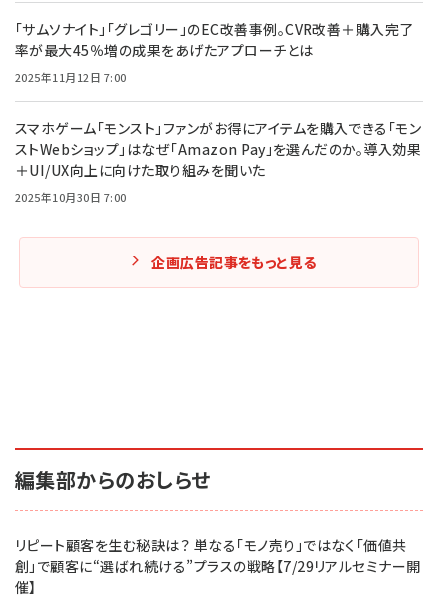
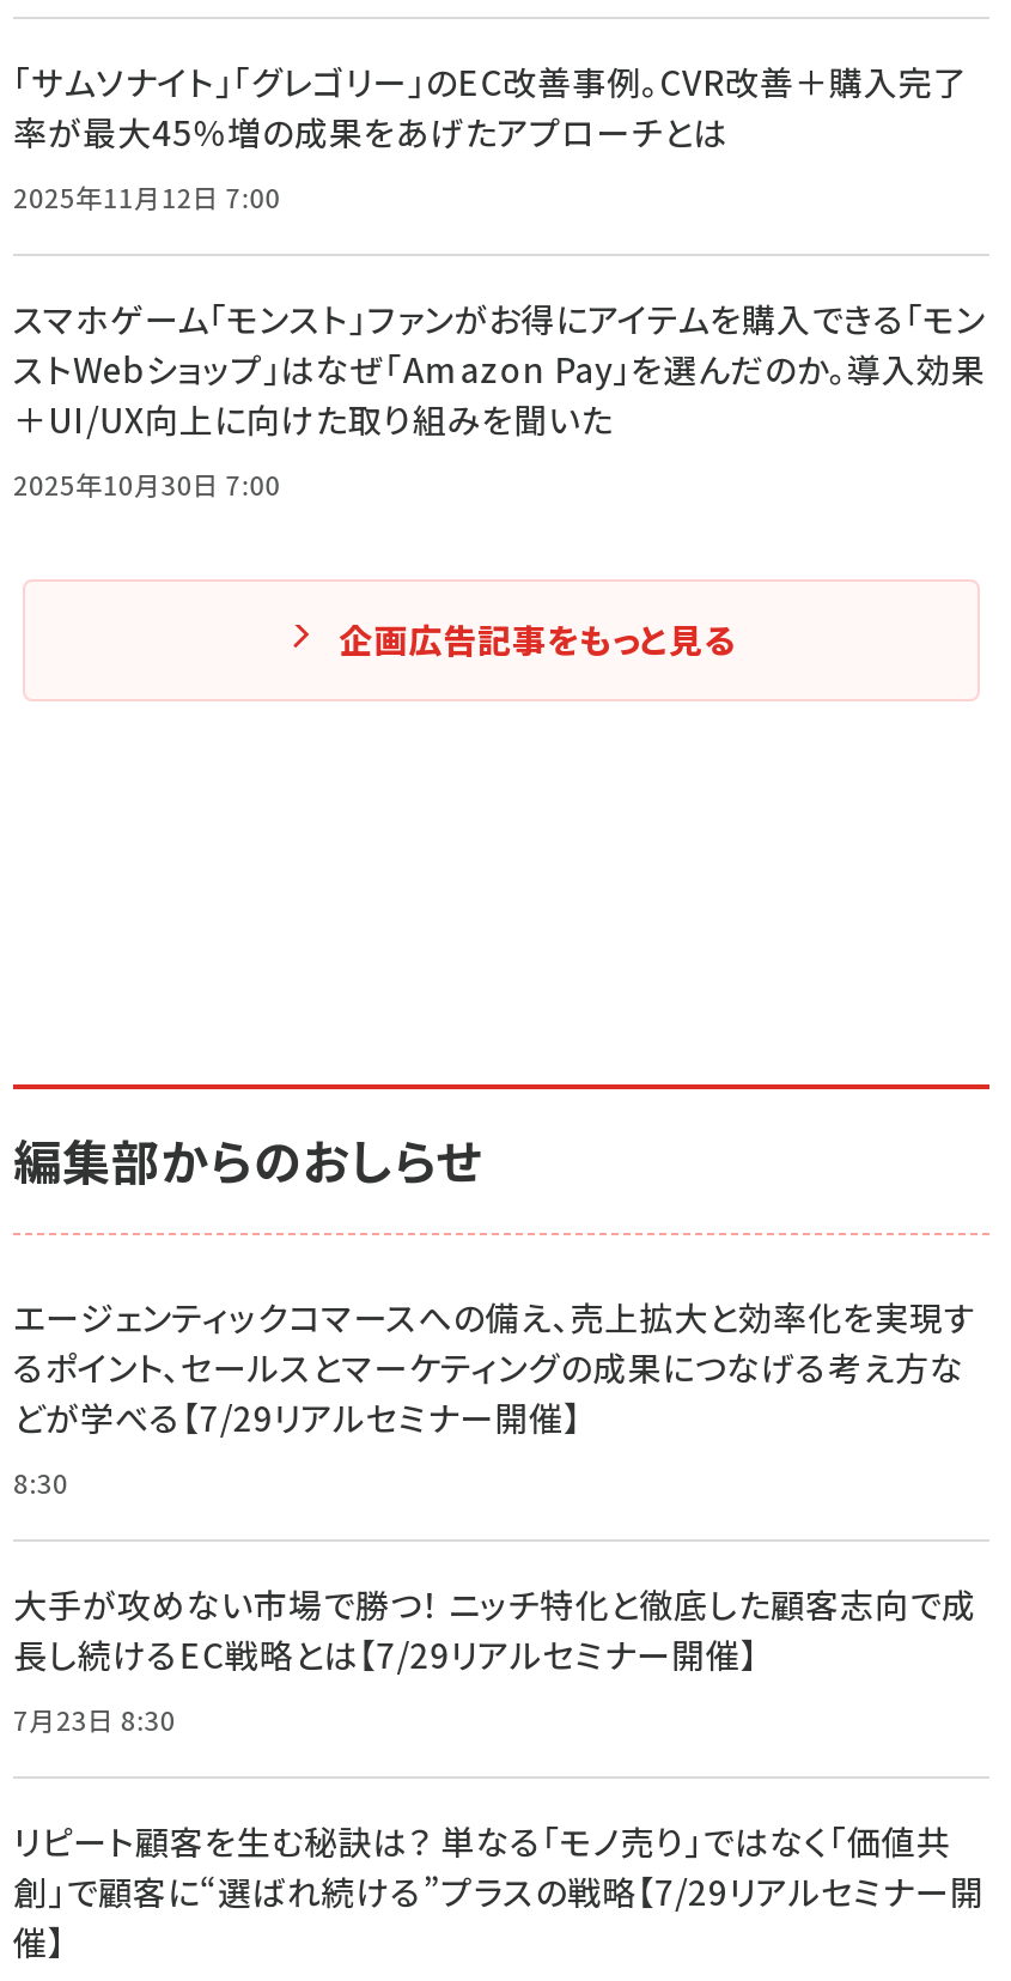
+ エージェンティックコマースへの備え、売上拡大と効率化を実現す
+ るポイント、セールスとマーケティングの成果につなげる考え方な
+ どが学べる【7/29リアルセミナー開催】
+ 8:30
+ 大手が攻めない市場で勝つ！ ニッチ特化と徹底した顧客志向で成
+ 長し続けるEC戦略とは【7/29リアルセミナー開催】
+ 7月23日 8:30
